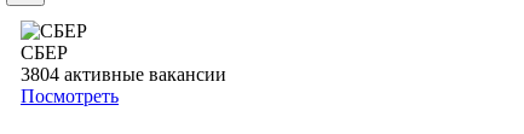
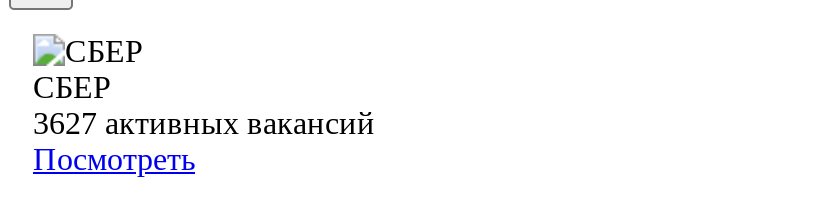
- 3804 активные вакансии
+ 3627 активных вакансий
